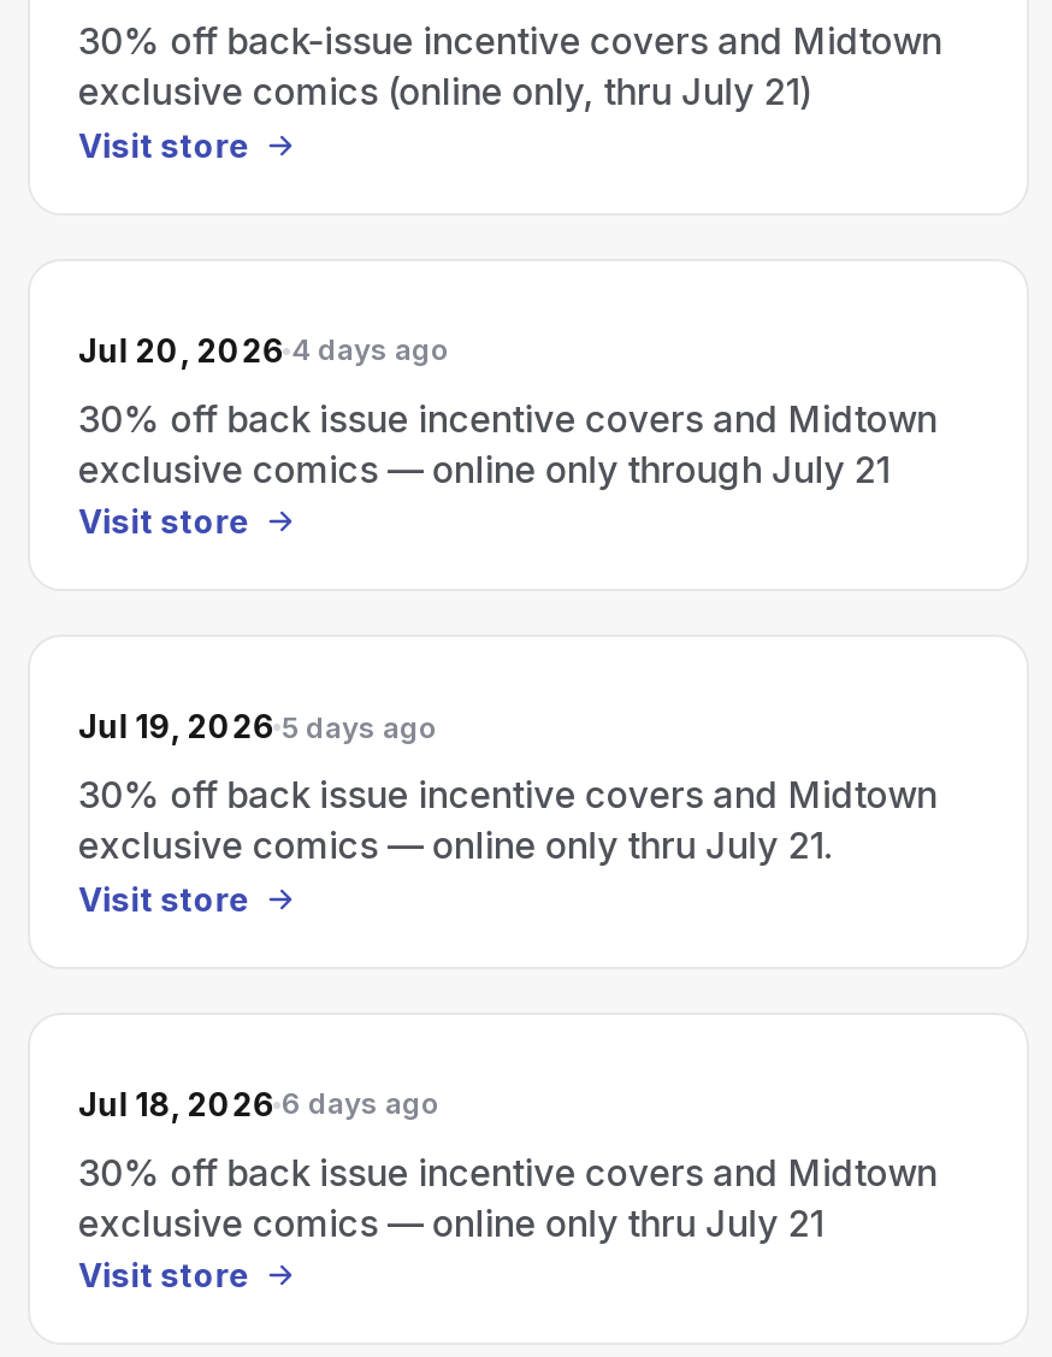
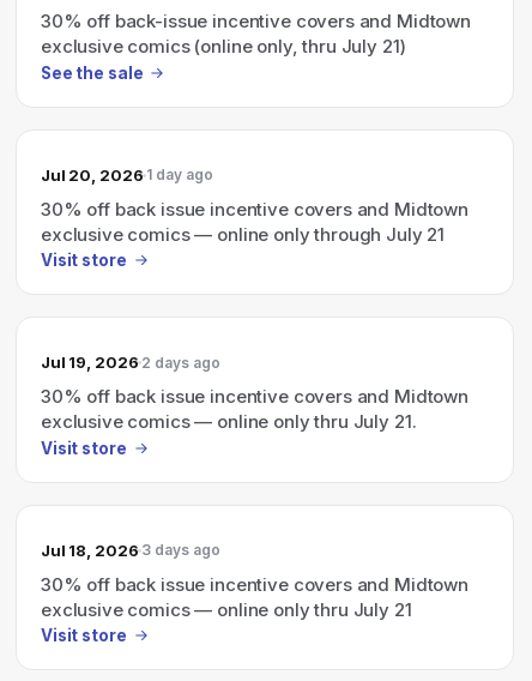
- Visit store
+ See the sale

- Jul 20, 2026 4 days ago
+ Jul 20, 2026 1 day ago

- Jul 19, 2026 5 days ago
+ Jul 19, 2026 2 days ago

- Jul 18, 2026 6 days ago
+ Jul 18, 2026 3 days ago
